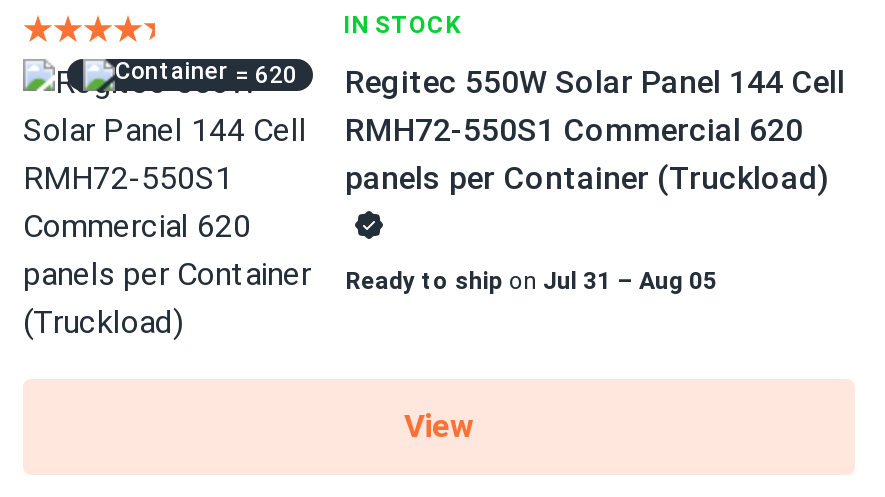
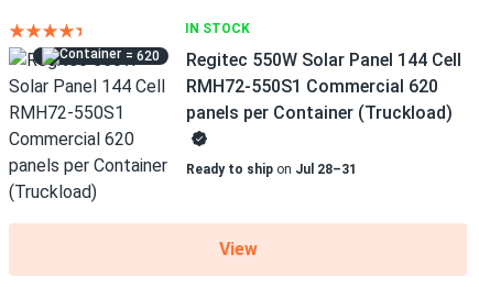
- Ready to ship on Jul 31 – Aug 05
+ Ready to ship on Jul 28–31
